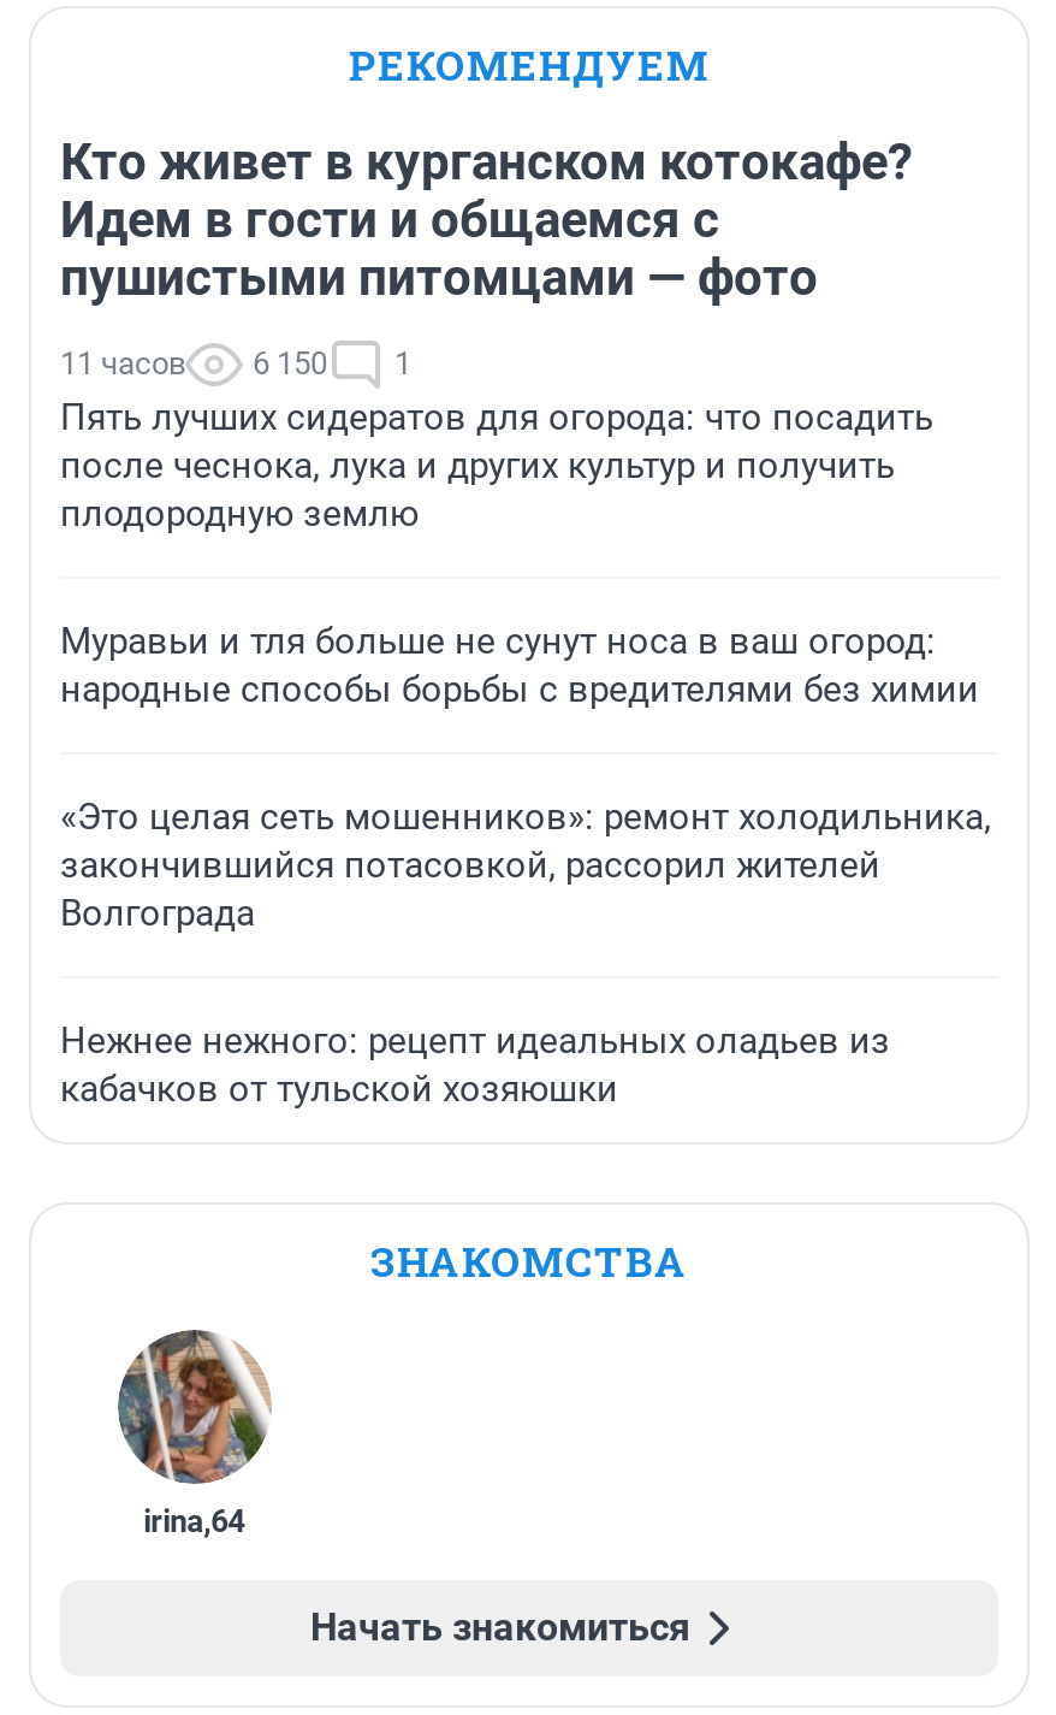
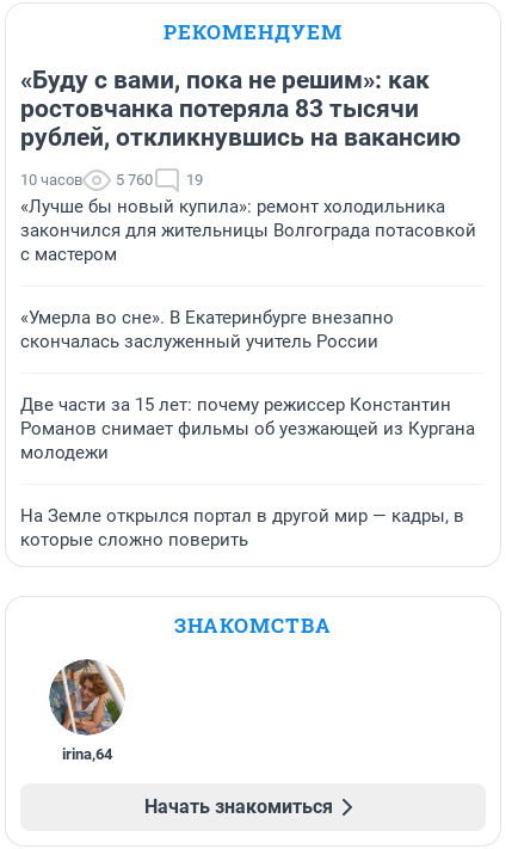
- Кто живет в курганском котокафе?
- Идем в гости и общаемся с
- пушистыми питомцами — фото
+ «Буду с вами, пока не решим»: как
+ ростовчанка потеряла 83 тысячи
+ рублей, откликнувшись на вакансию

- 11 часов
- 6 150
- 1
- Пять лучших сидератов для огорода: что посадить
- после чеснока, лука и других культур и получить
- плодородную землю
+ 10 часов
+ 5 760
+ 19
+ «Лучше бы новый купила»: ремонт холодильника
+ закончился для жительницы Волгограда потасовкой
+ с мастером

- Муравьи и тля больше не сунут носа в ваш огород:
- народные способы борьбы с вредителями без химии
+ «Умерла во сне». В Екатеринбурге внезапно
+ скончалась заслуженный учитель России

- «Это целая сеть мошенников»: ремонт холодильника,
- закончившийся потасовкой, рассорил жителей
- Волгограда
+ Две части за 15 лет: почему режиссер Константин
+ Романов снимает фильмы об уезжающей из Кургана
+ молодежи

- Нежнее нежного: рецепт идеальных оладьев из
- кабачков от тульской хозяюшки
+ На Земле открылся портал в другой мир — кадры, в
+ которые сложно поверить
